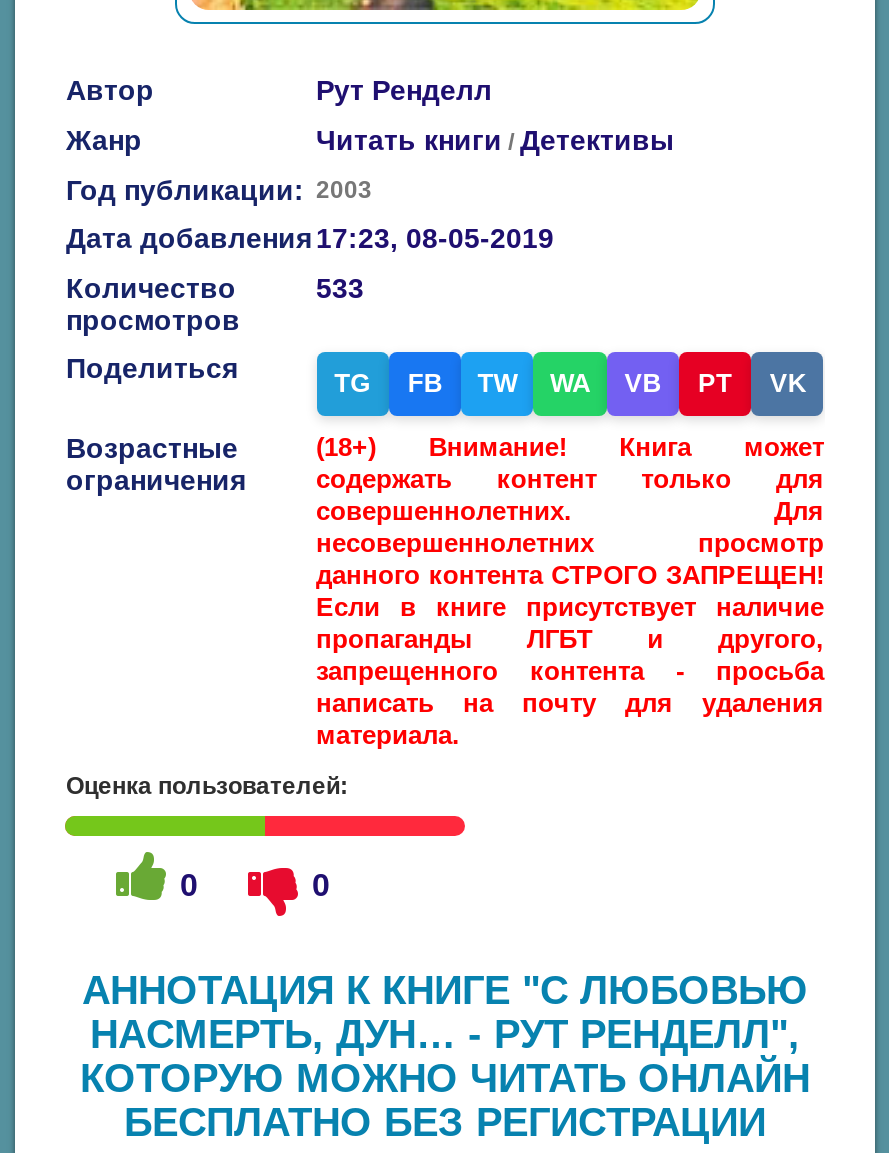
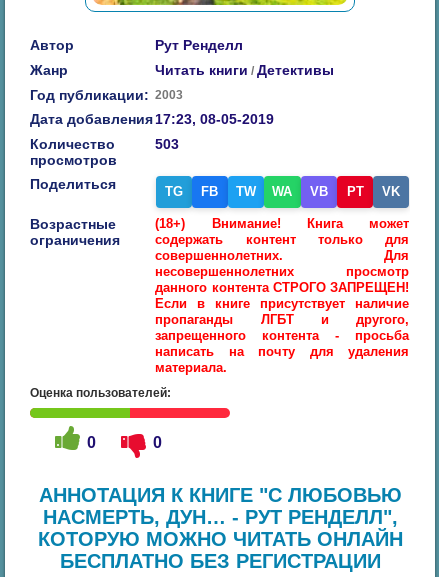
- 533
+ 503
